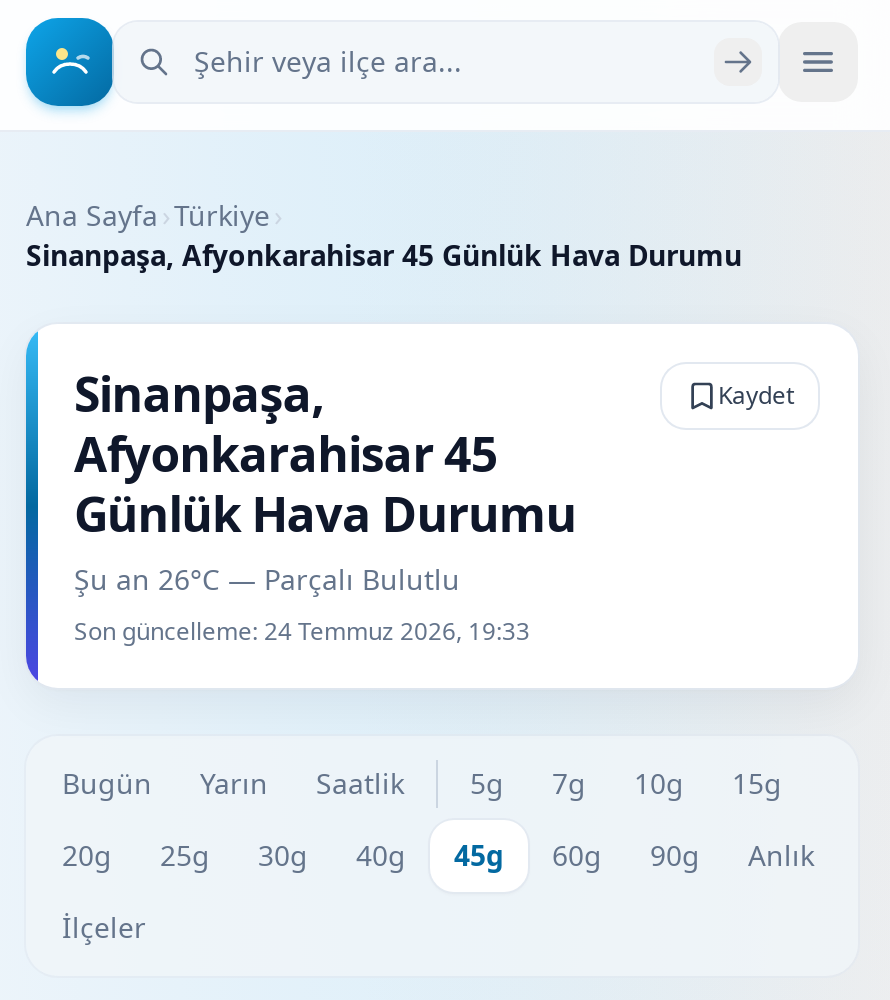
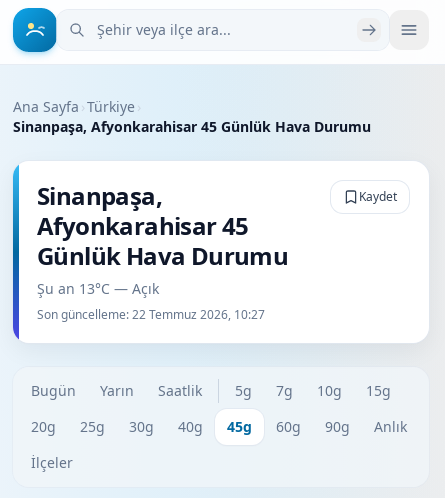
- Şu an 26°C — Parçalı Bulutlu
- Son güncelleme: 24 Temmuz 2026, 19:33
+ Şu an 13°C — Açık
+ Son güncelleme: 22 Temmuz 2026, 10:27
